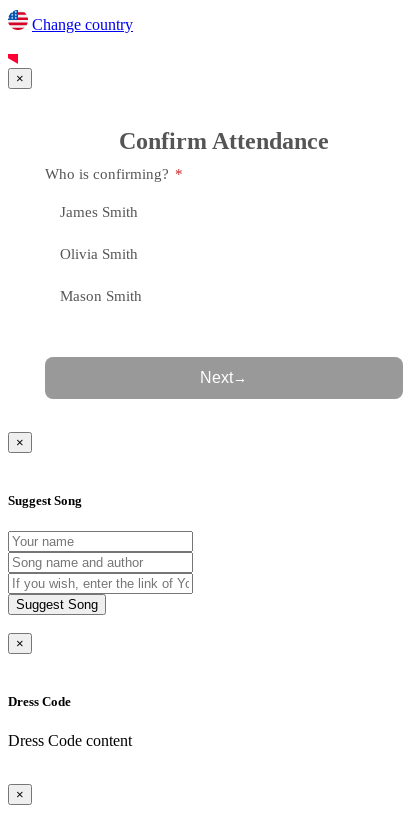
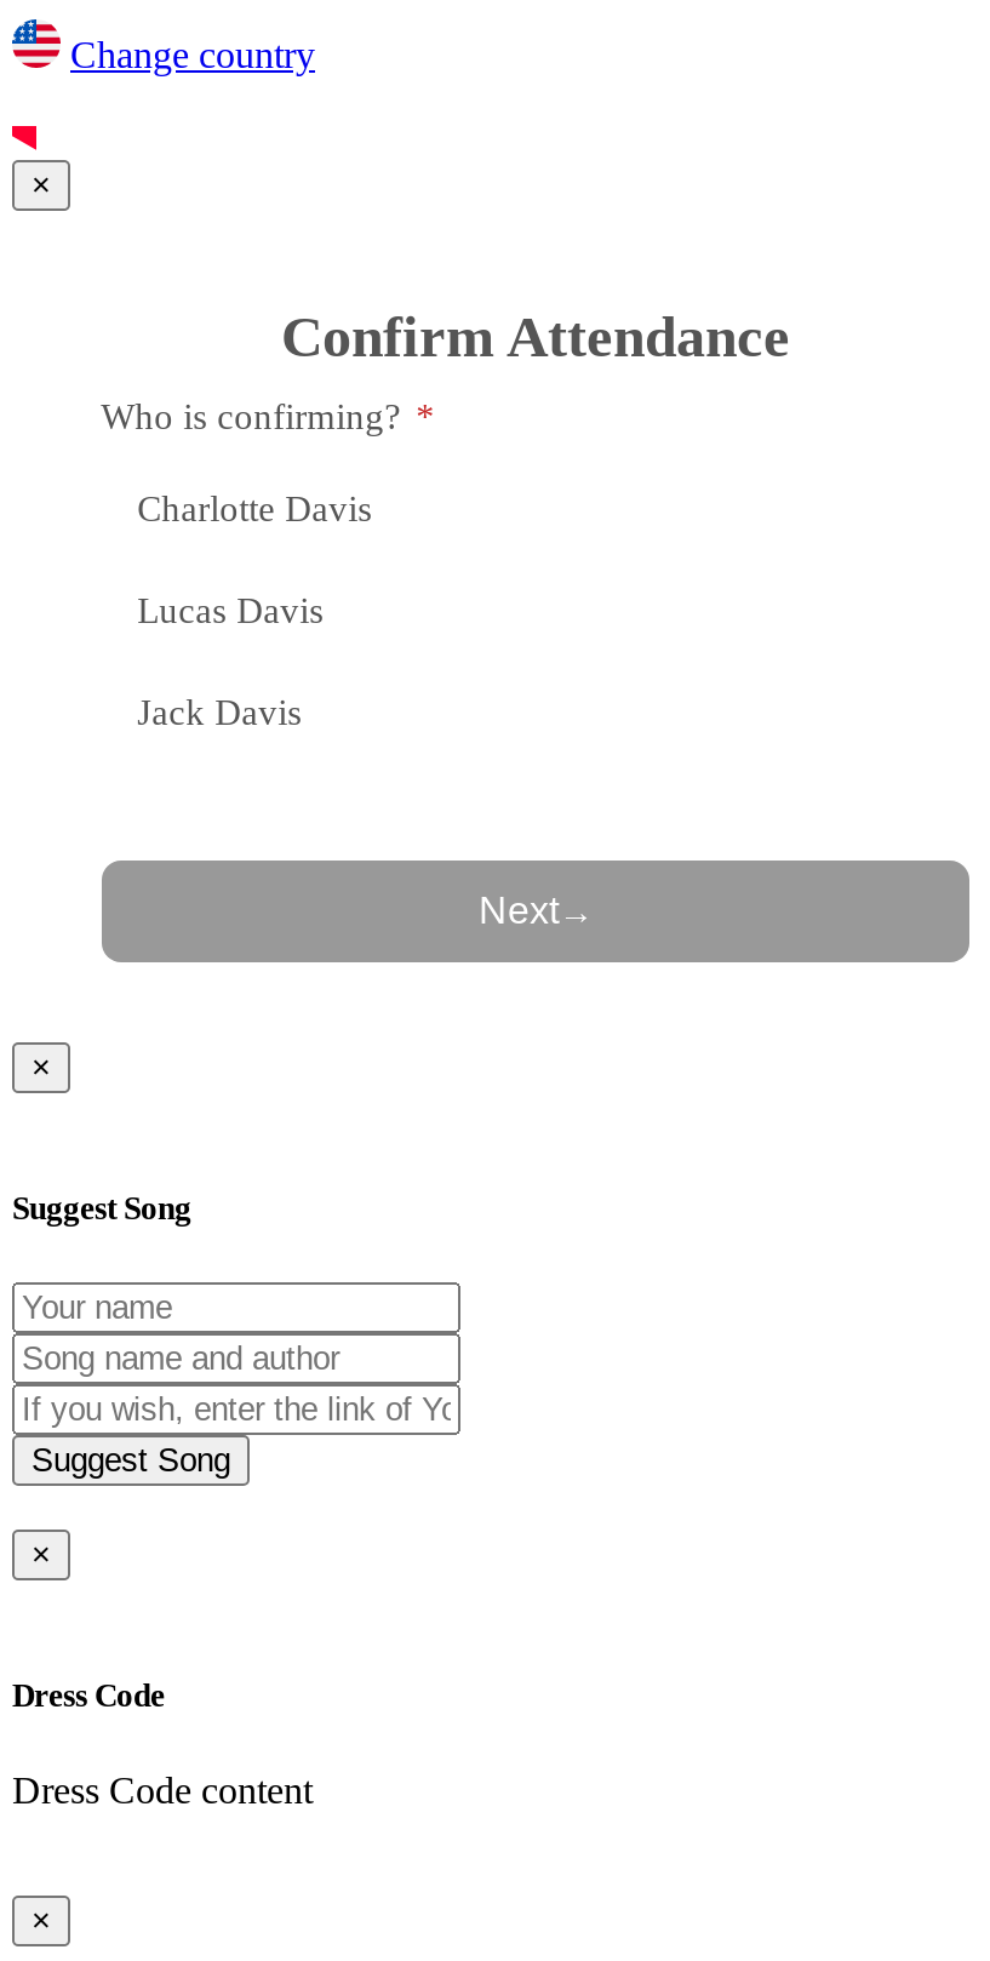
- James Smith
+ Charlotte Davis

- Olivia Smith
+ Lucas Davis

- Mason Smith
+ Jack Davis
